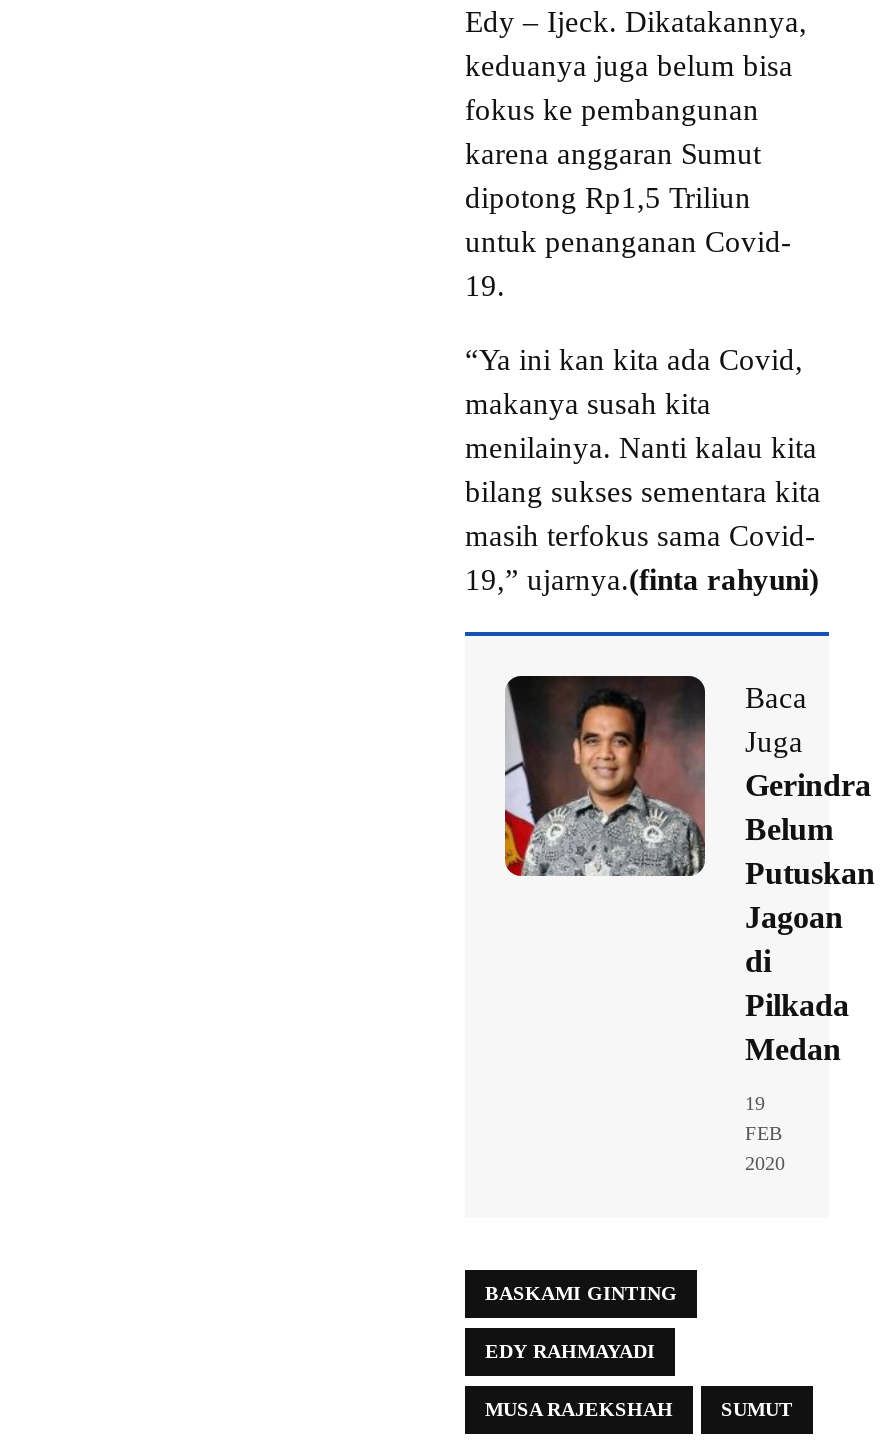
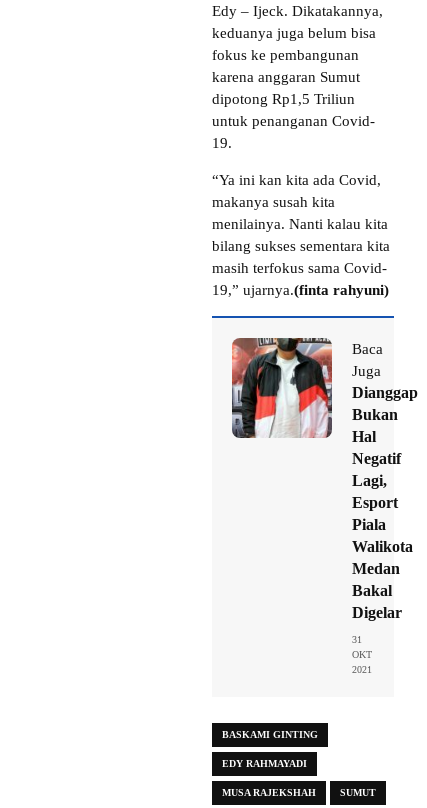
- [image]
- Gerindra
- Belum
- Putuskan
- Jagoan
- di
- Pilkada
+ [image]
+ Dianggap
+ Bukan
+ Hal
+ Negatif
+ Lagi,
+ Esport
+ Piala
+ Walikota

- 19
- FEB
- 2020
+ Bakal
+ Digelar
+ 31
+ OKT
+ 2021
